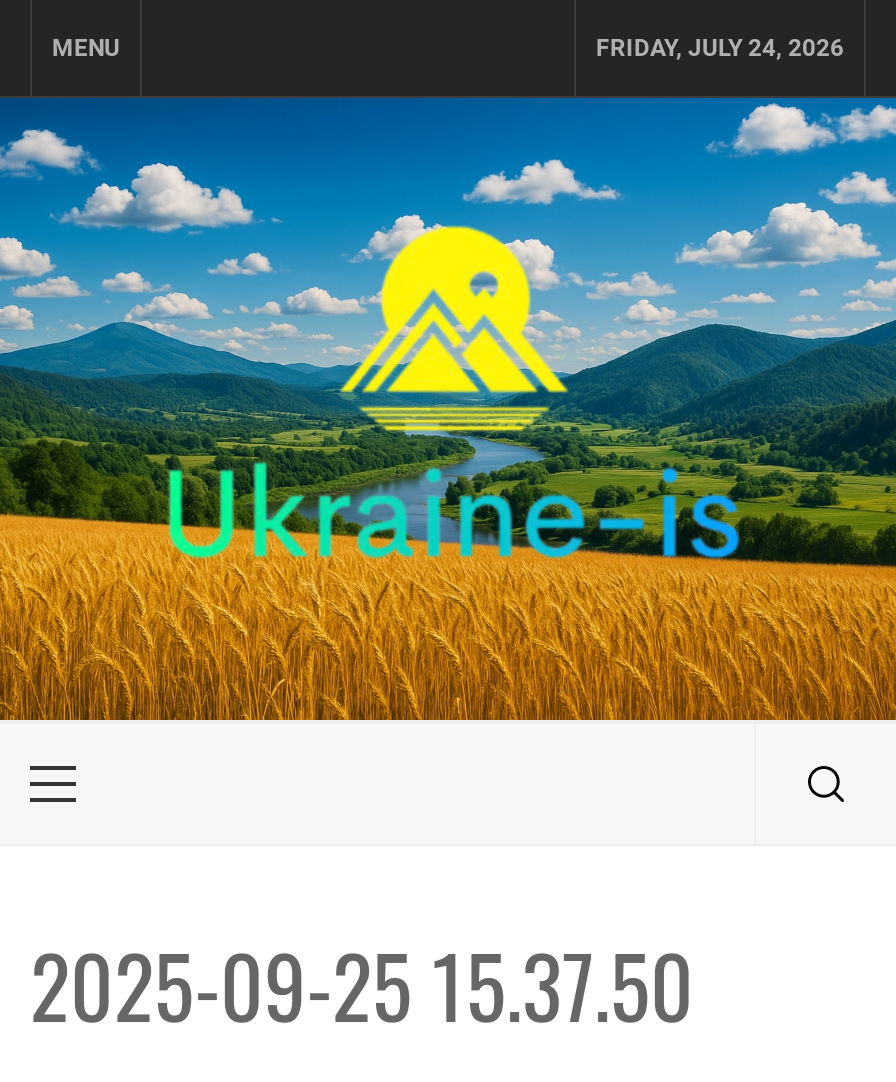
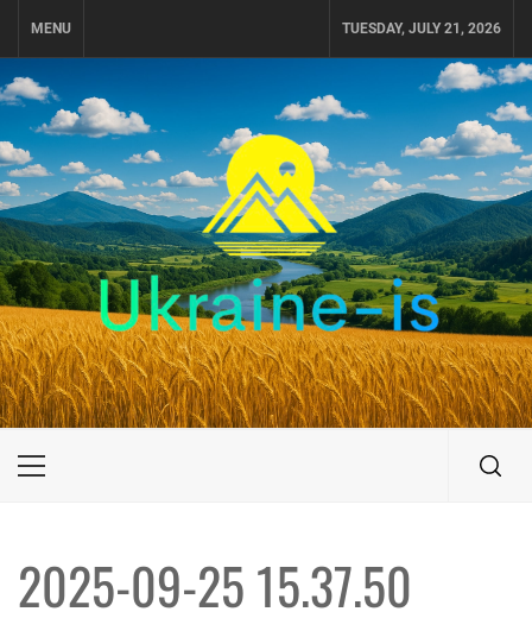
- FRIDAY, JULY 24, 2026
+ TUESDAY, JULY 21, 2026
